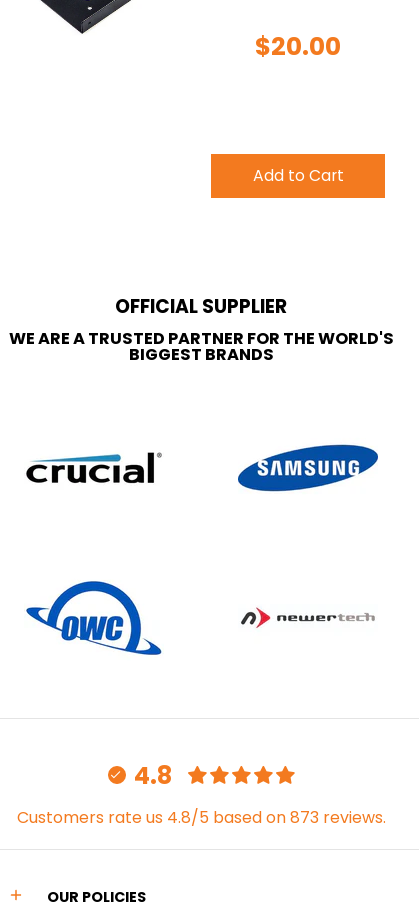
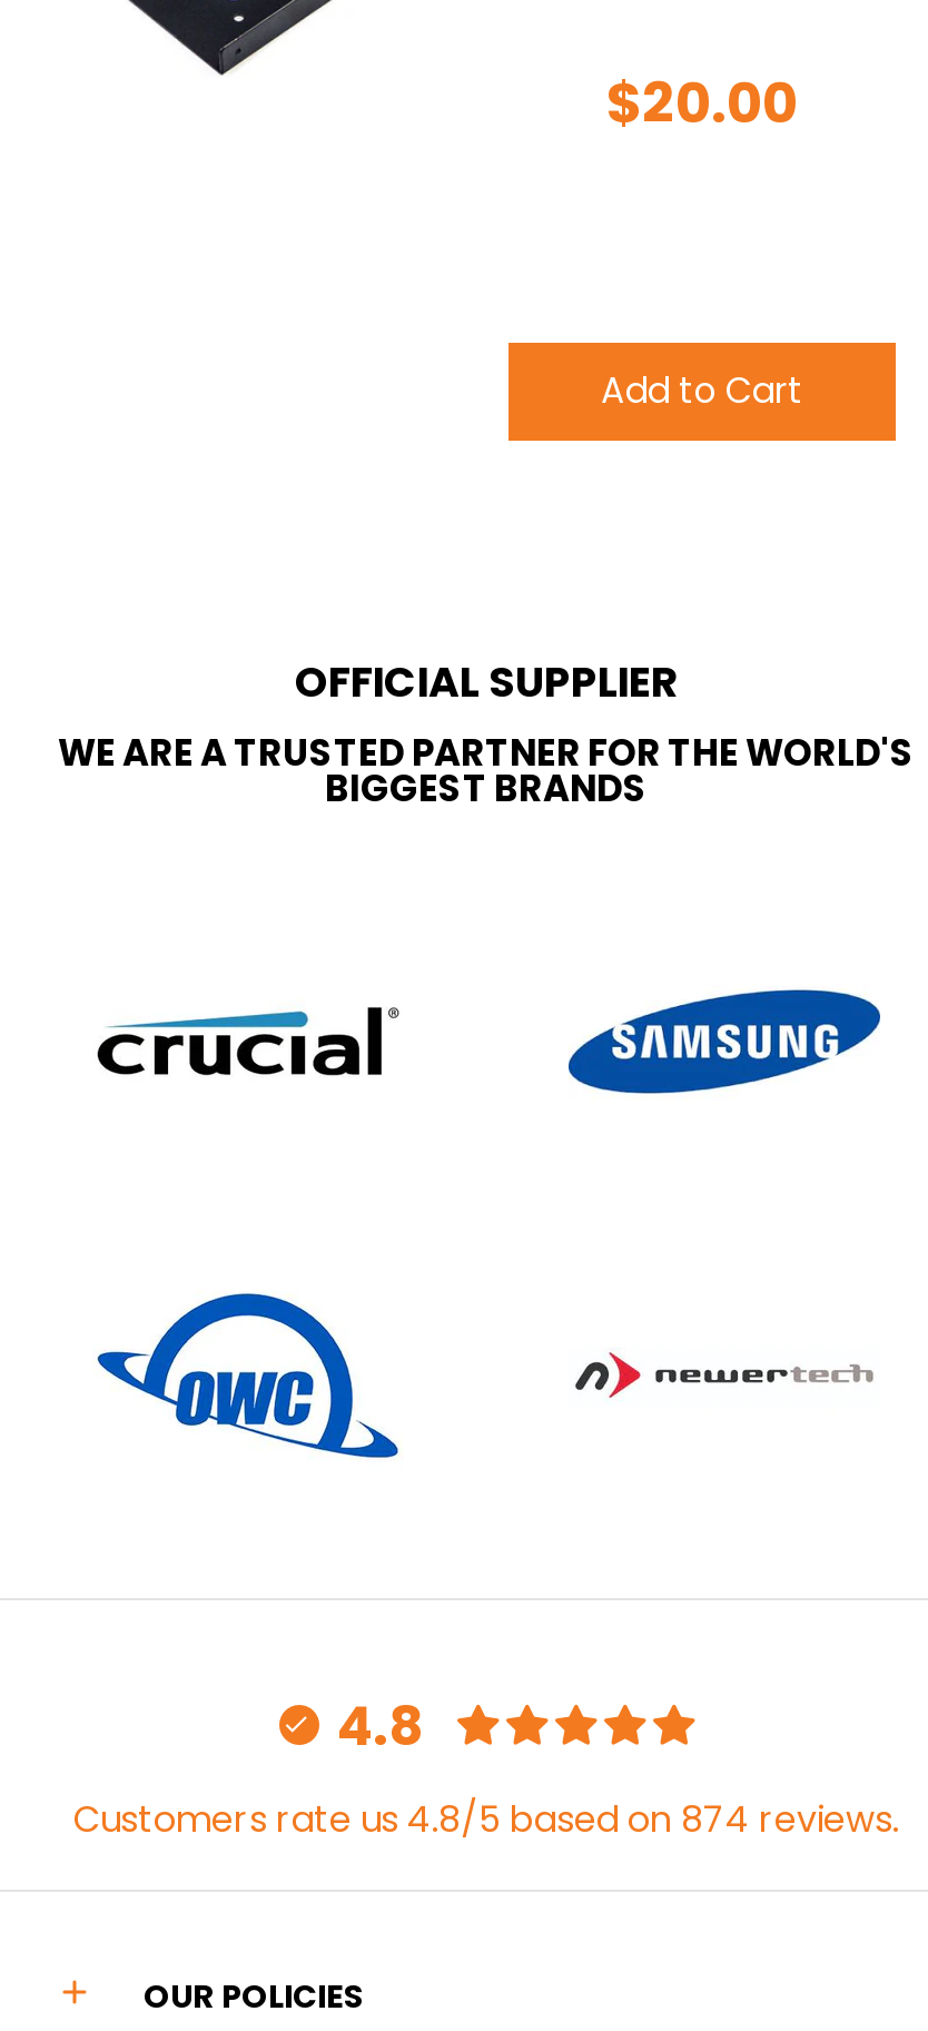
- Customers rate us 4.8/5 based on 873 reviews.
+ Customers rate us 4.8/5 based on 874 reviews.
